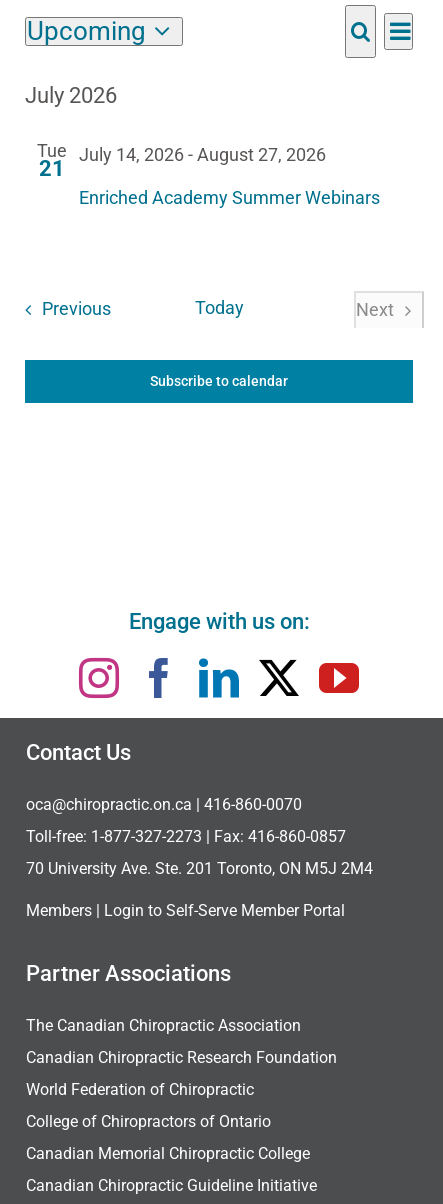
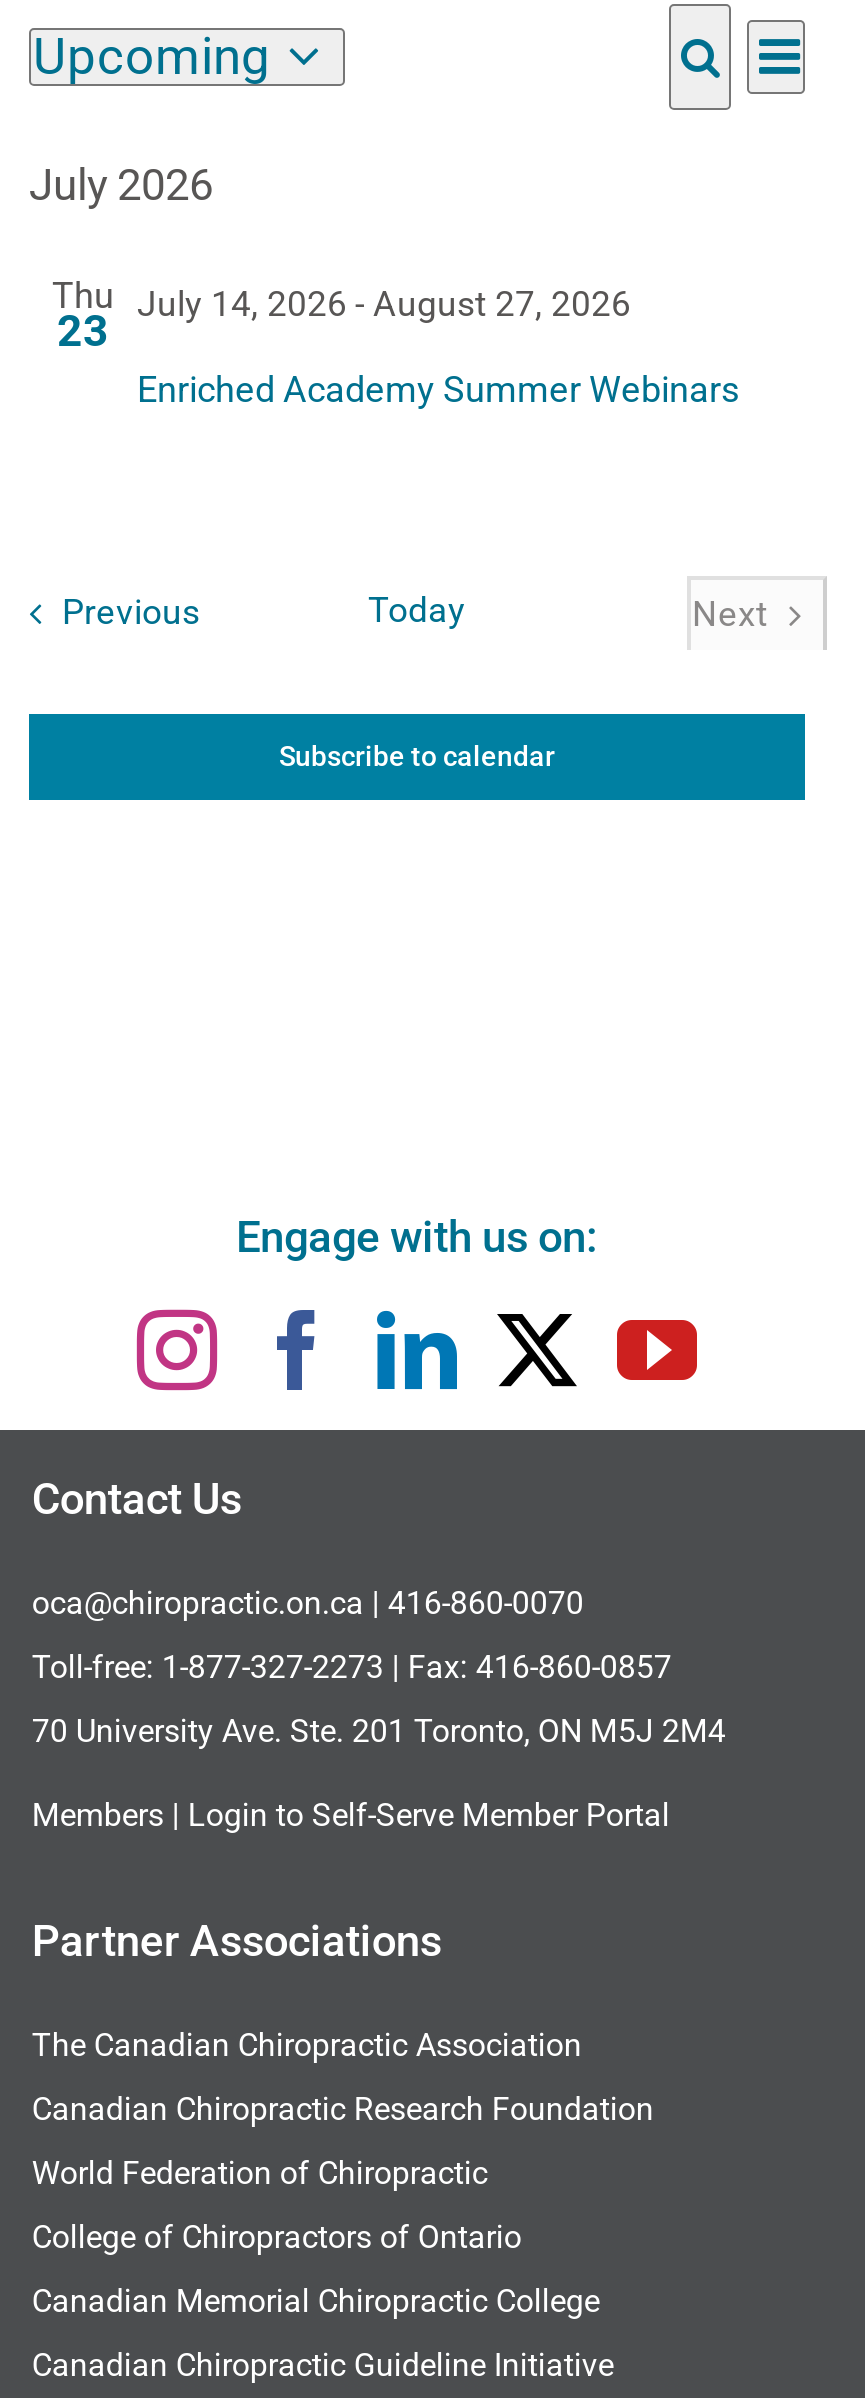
- Tue
- 21
+ Thu
+ 23
